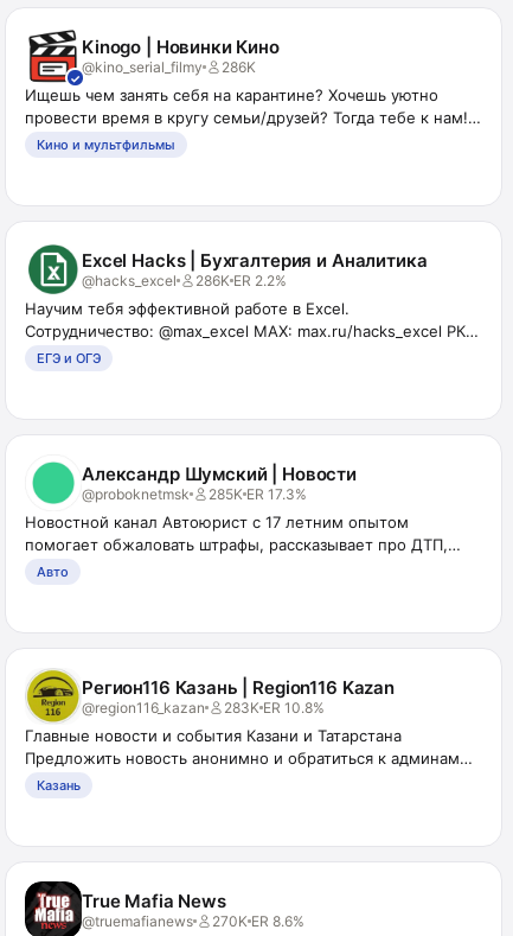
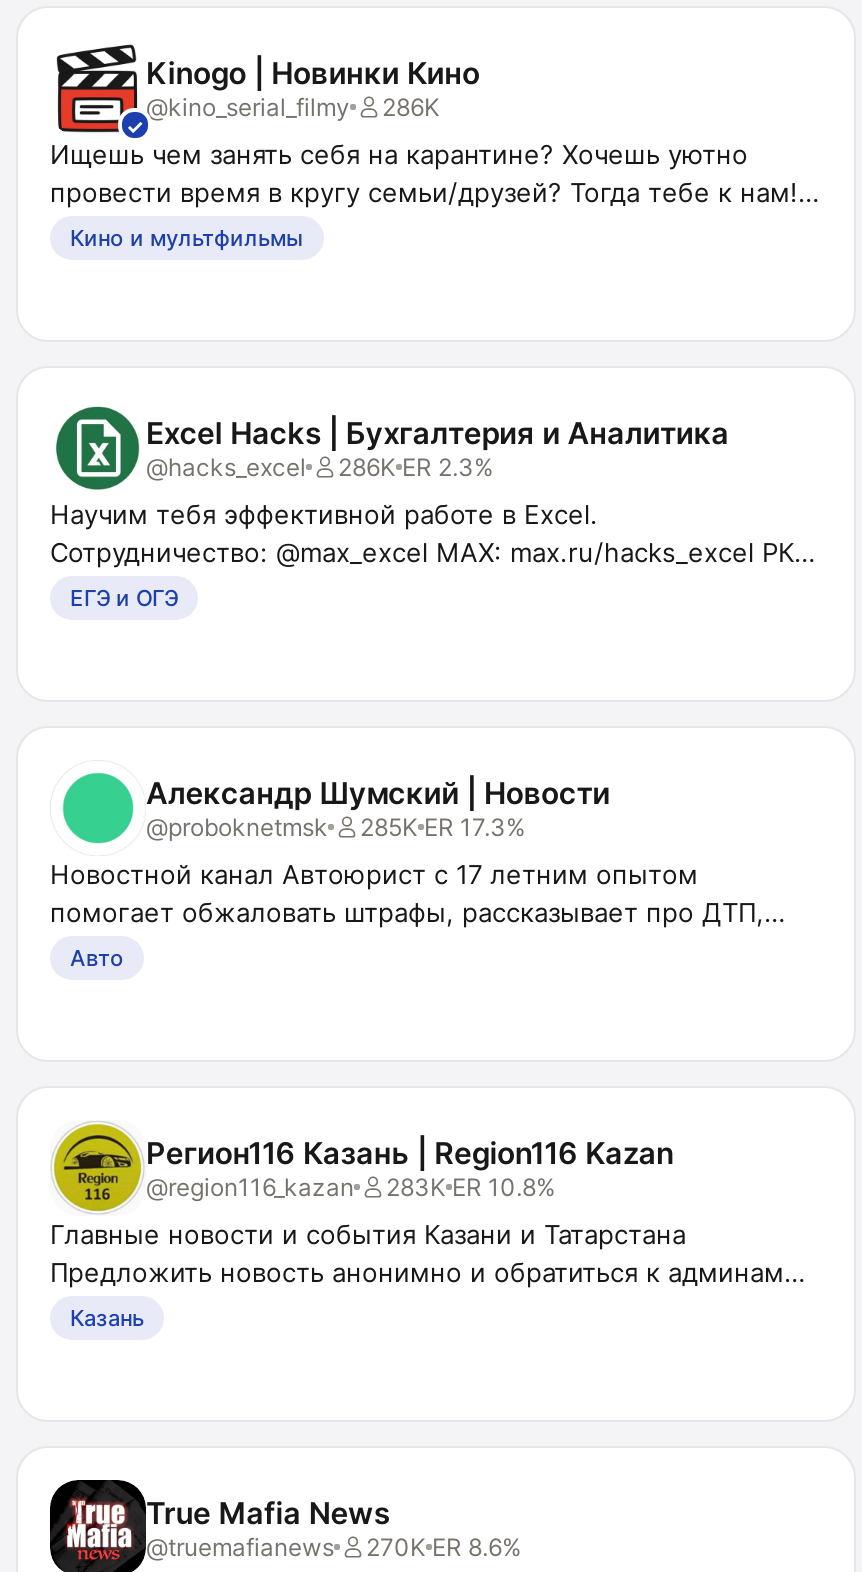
- @hacks_excel 286K ER 2.2%
+ @hacks_excel 286K ER 2.3%
